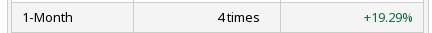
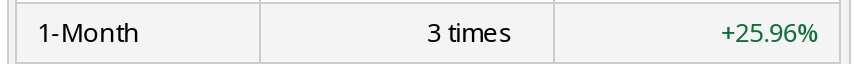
- 4 times
+ 3 times

- +19.29%
+ +25.96%
